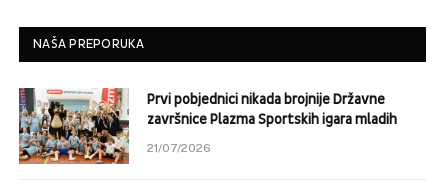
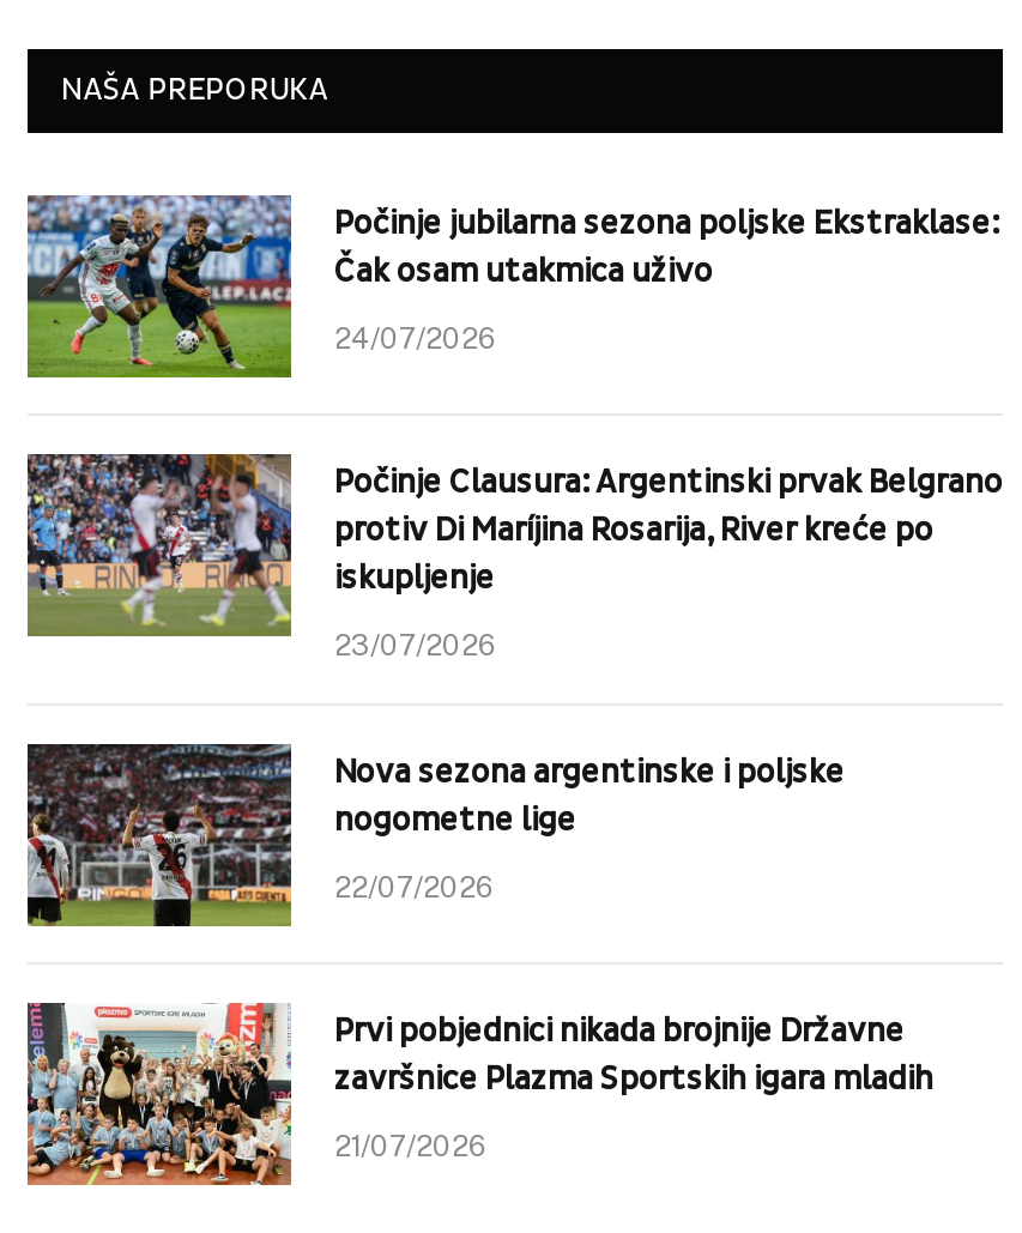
+ [image]
+ Počinje Clausura: Argentinski prvak Belgrano
+ protiv Di Maríjina Rosarija, River kreće po
+ iskupljenje
+ 23/07/2026
+ Nova sezona argentinske i poljske
+ nogometne lige
+ 22/07/2026

+ [image]

+ [image]
+ Počinje jubilarna sezona poljske Ekstraklase:
+ Čak osam utakmica uživo
+ 24/07/2026
